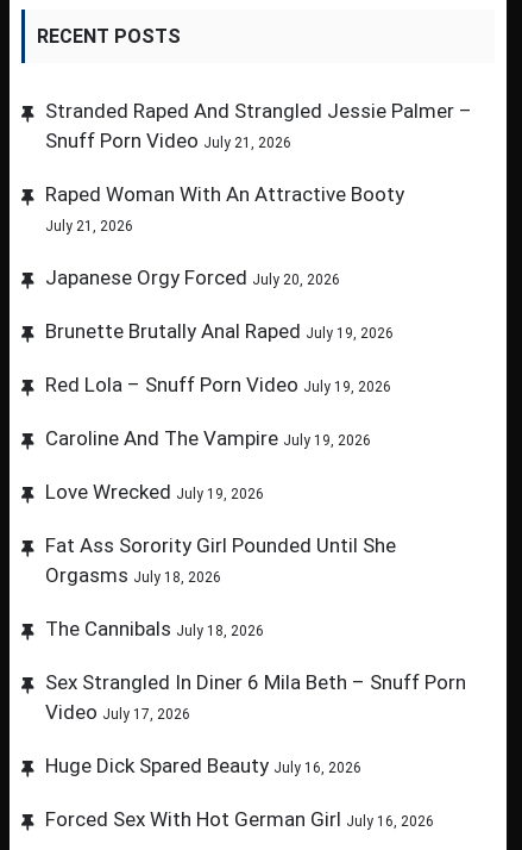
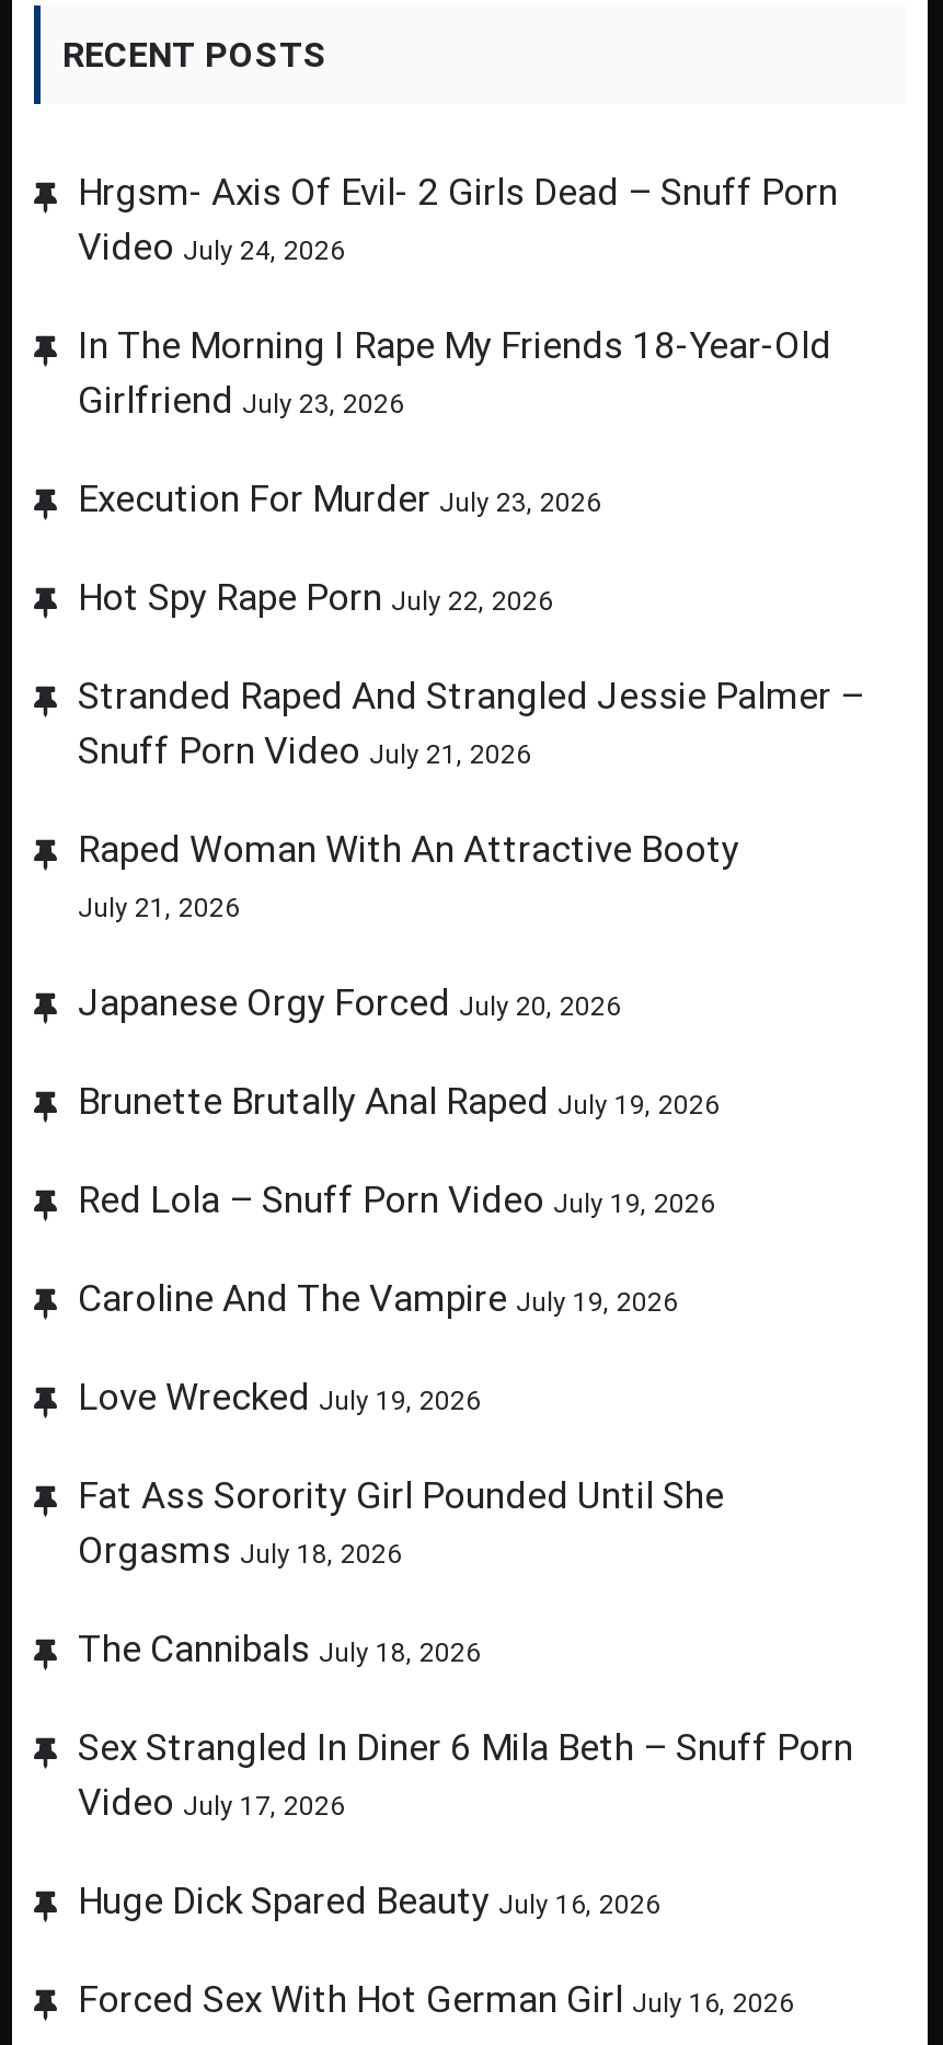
+ Hrgsm- Axis Of Evil- 2 Girls Dead – Snuff Porn
+ Video July 24, 2026
+ In The Morning I Rape My Friends 18-Year-Old
+ Girlfriend July 23, 2026
+ Execution For Murder July 23, 2026
+ Hot Spy Rape Porn July 22, 2026
